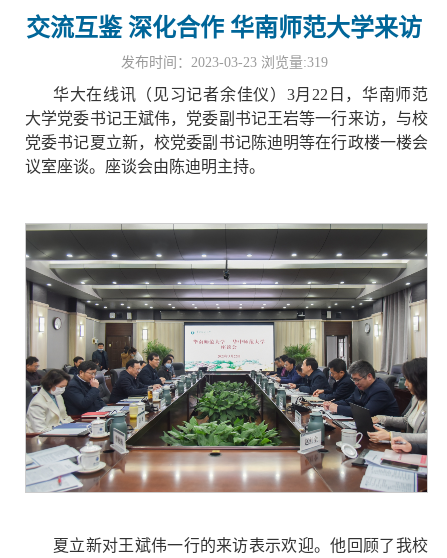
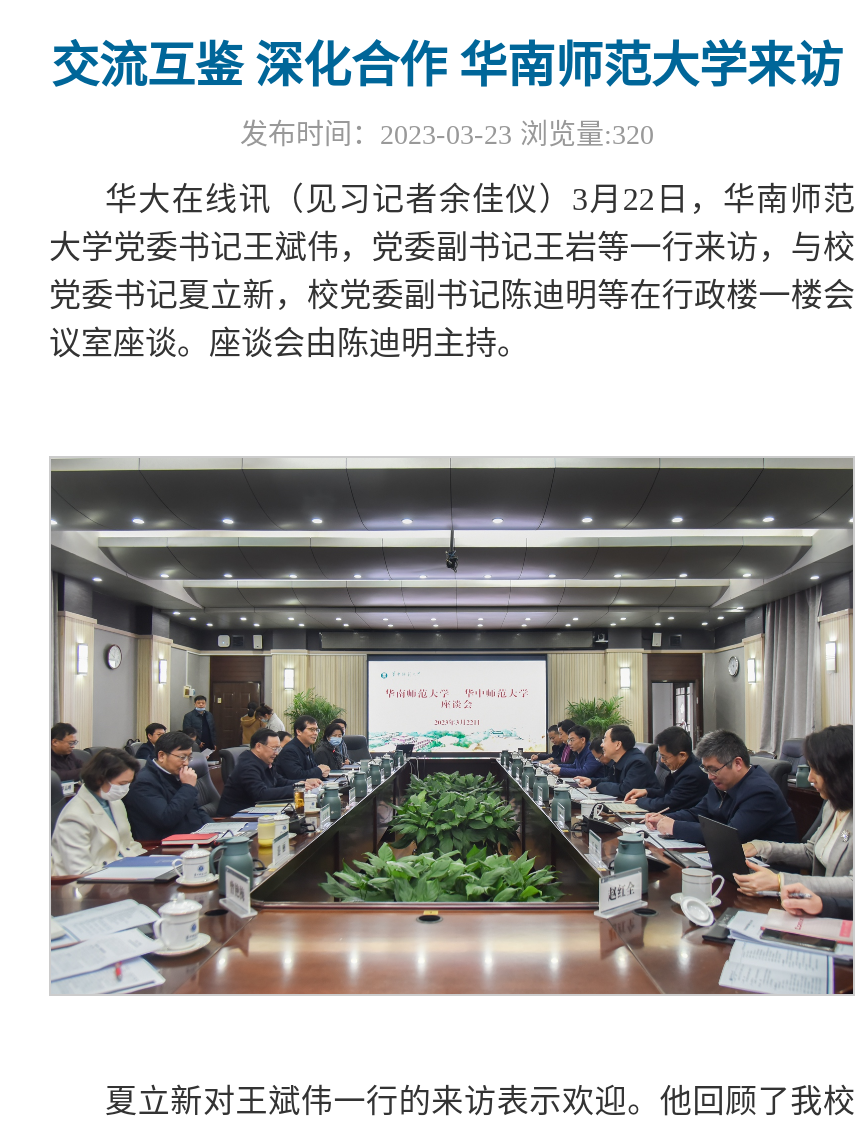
- 发布时间：2023-03-23 浏览量:319
+ 发布时间：2023-03-23 浏览量:320
